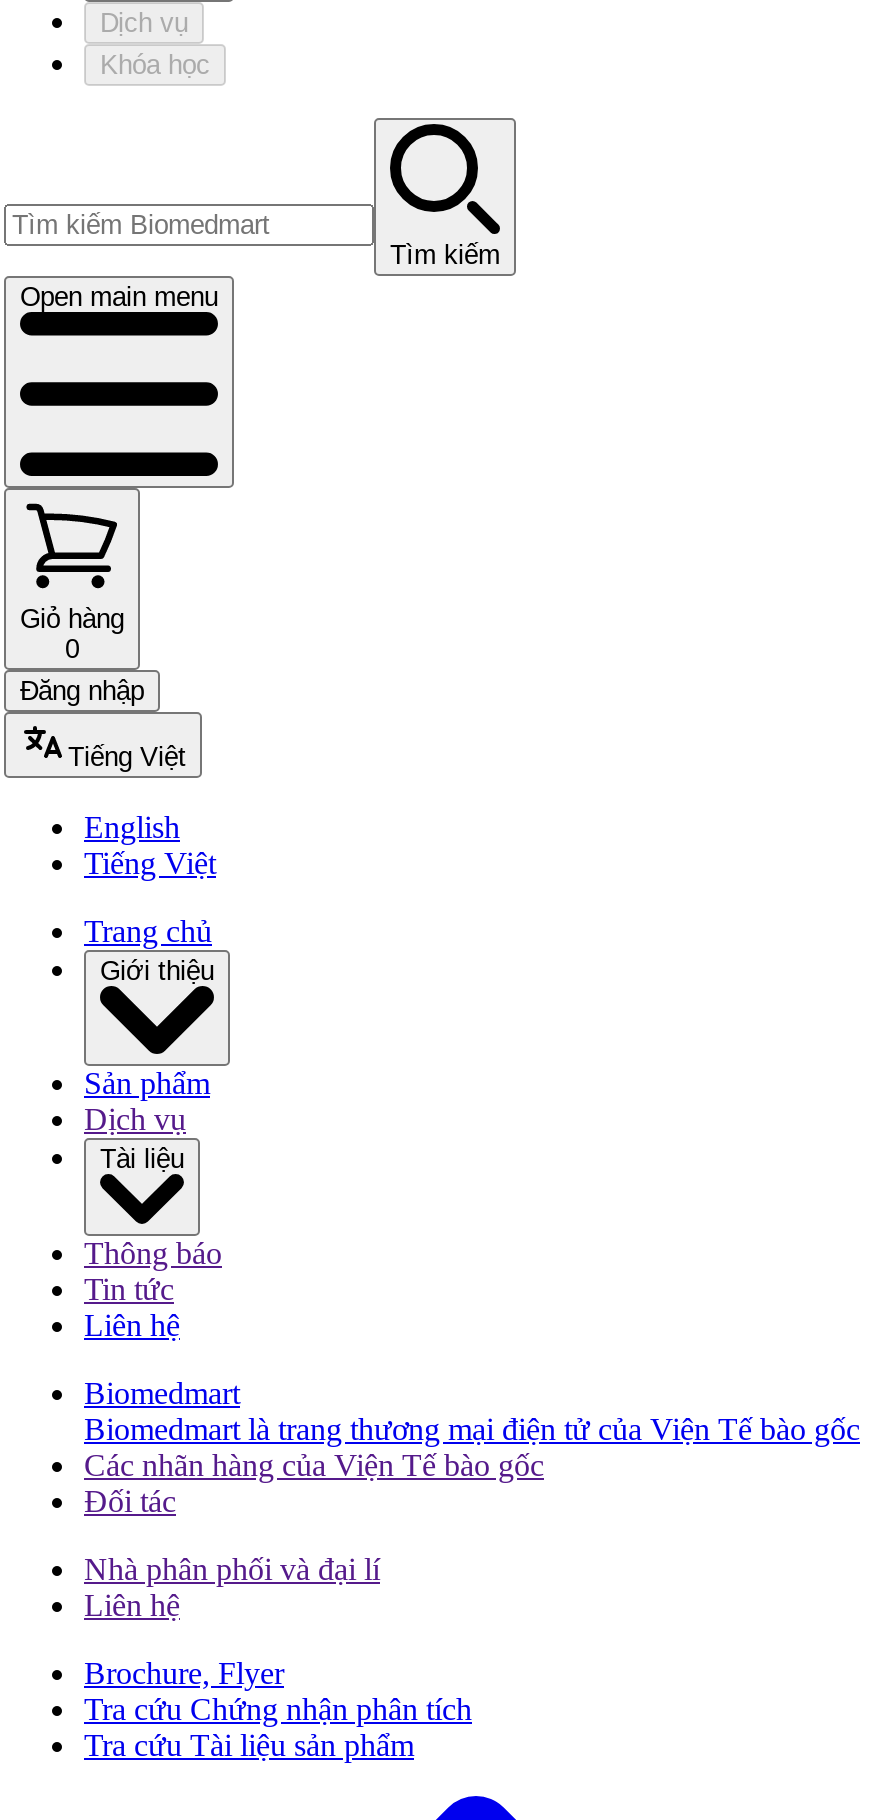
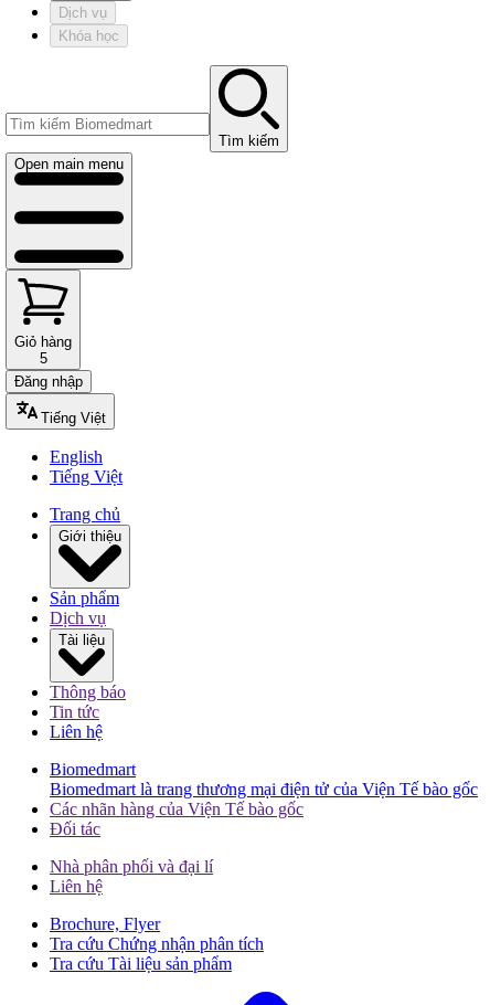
- 0
+ 5
